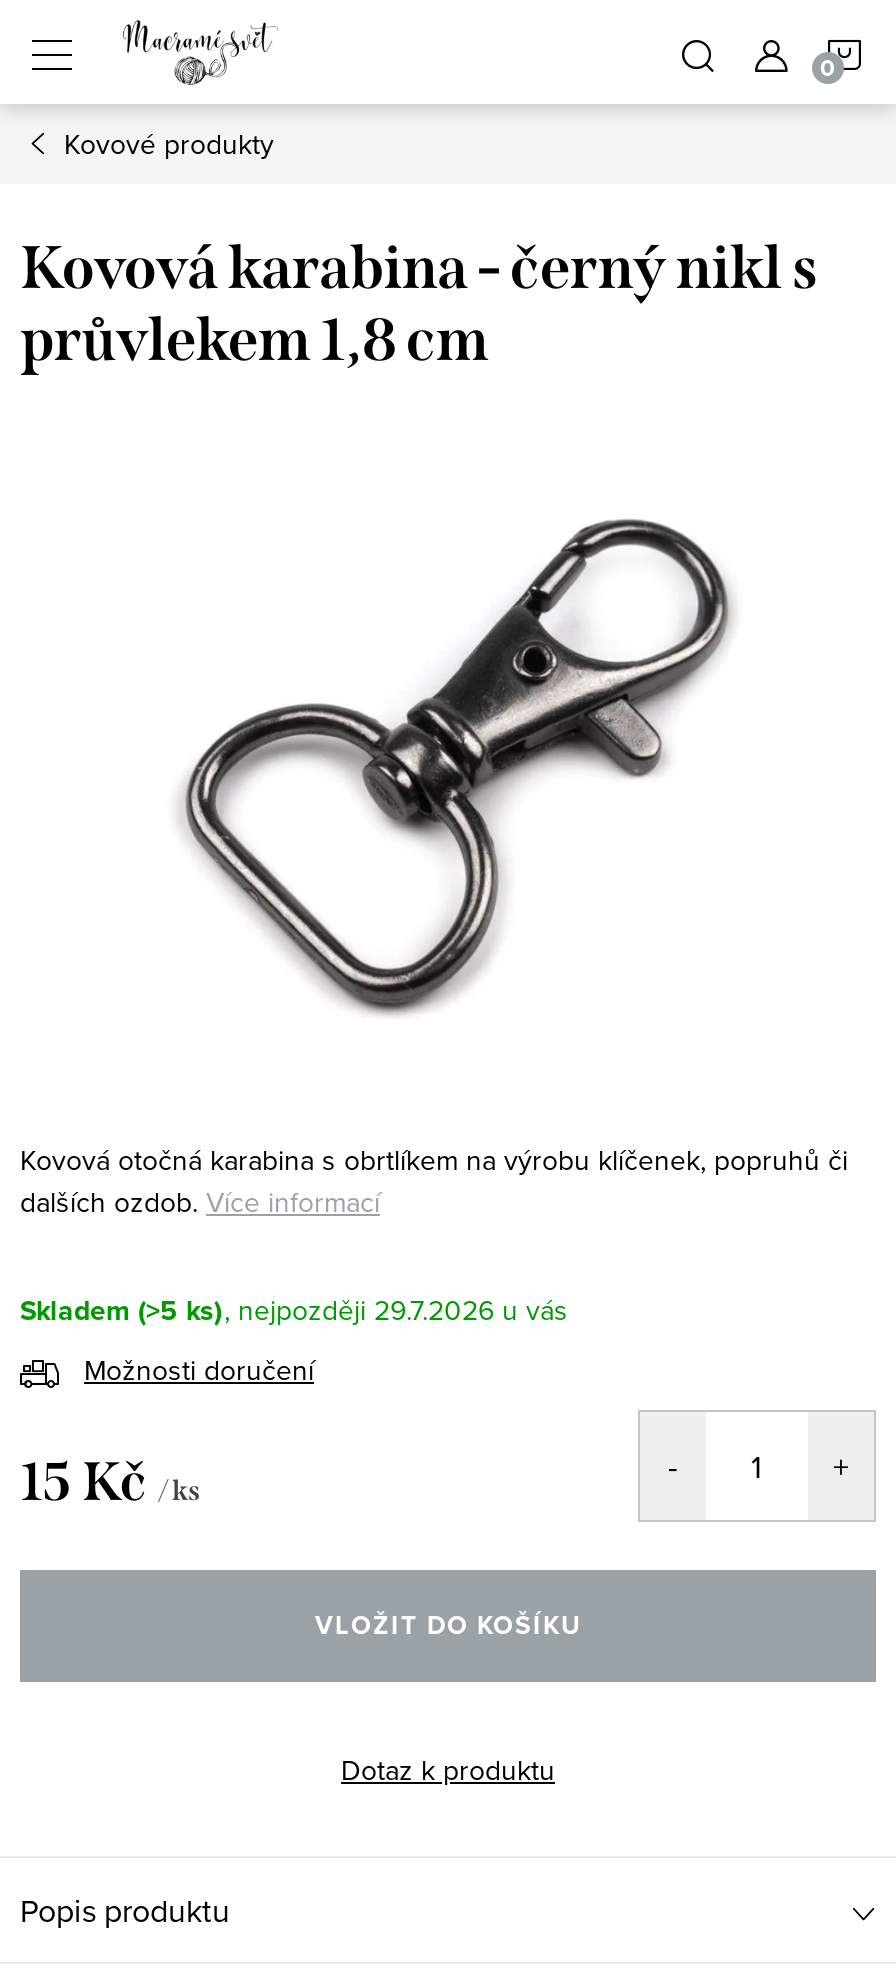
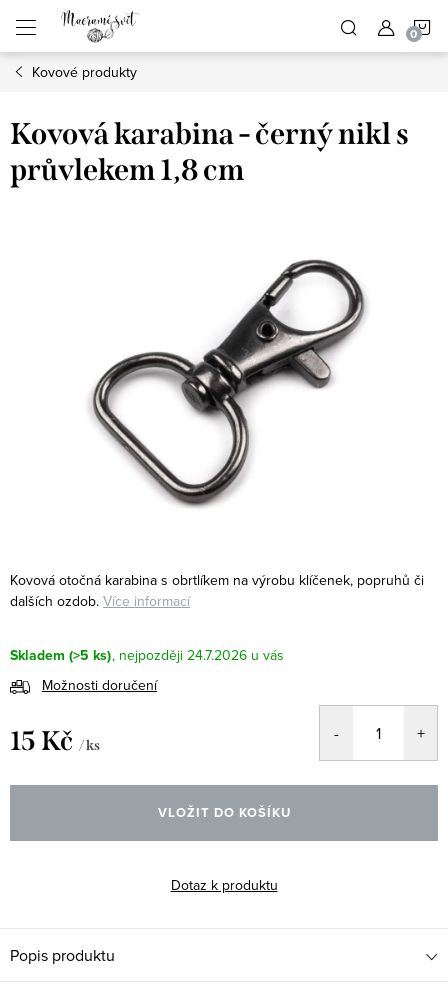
- 29.7.2026
+ 24.7.2026
